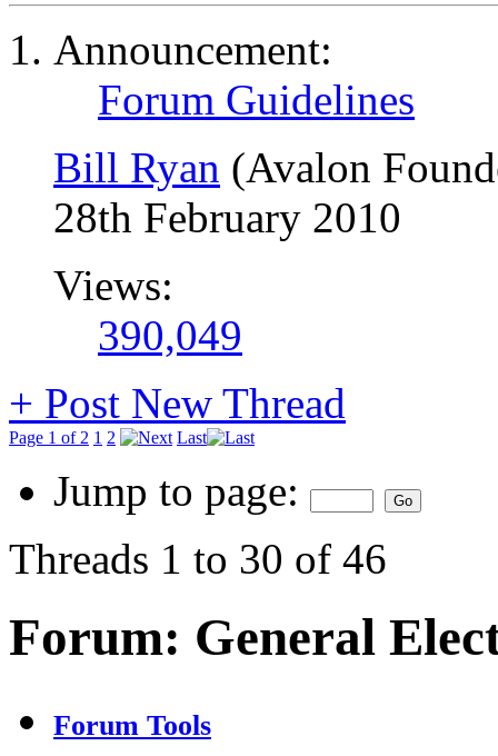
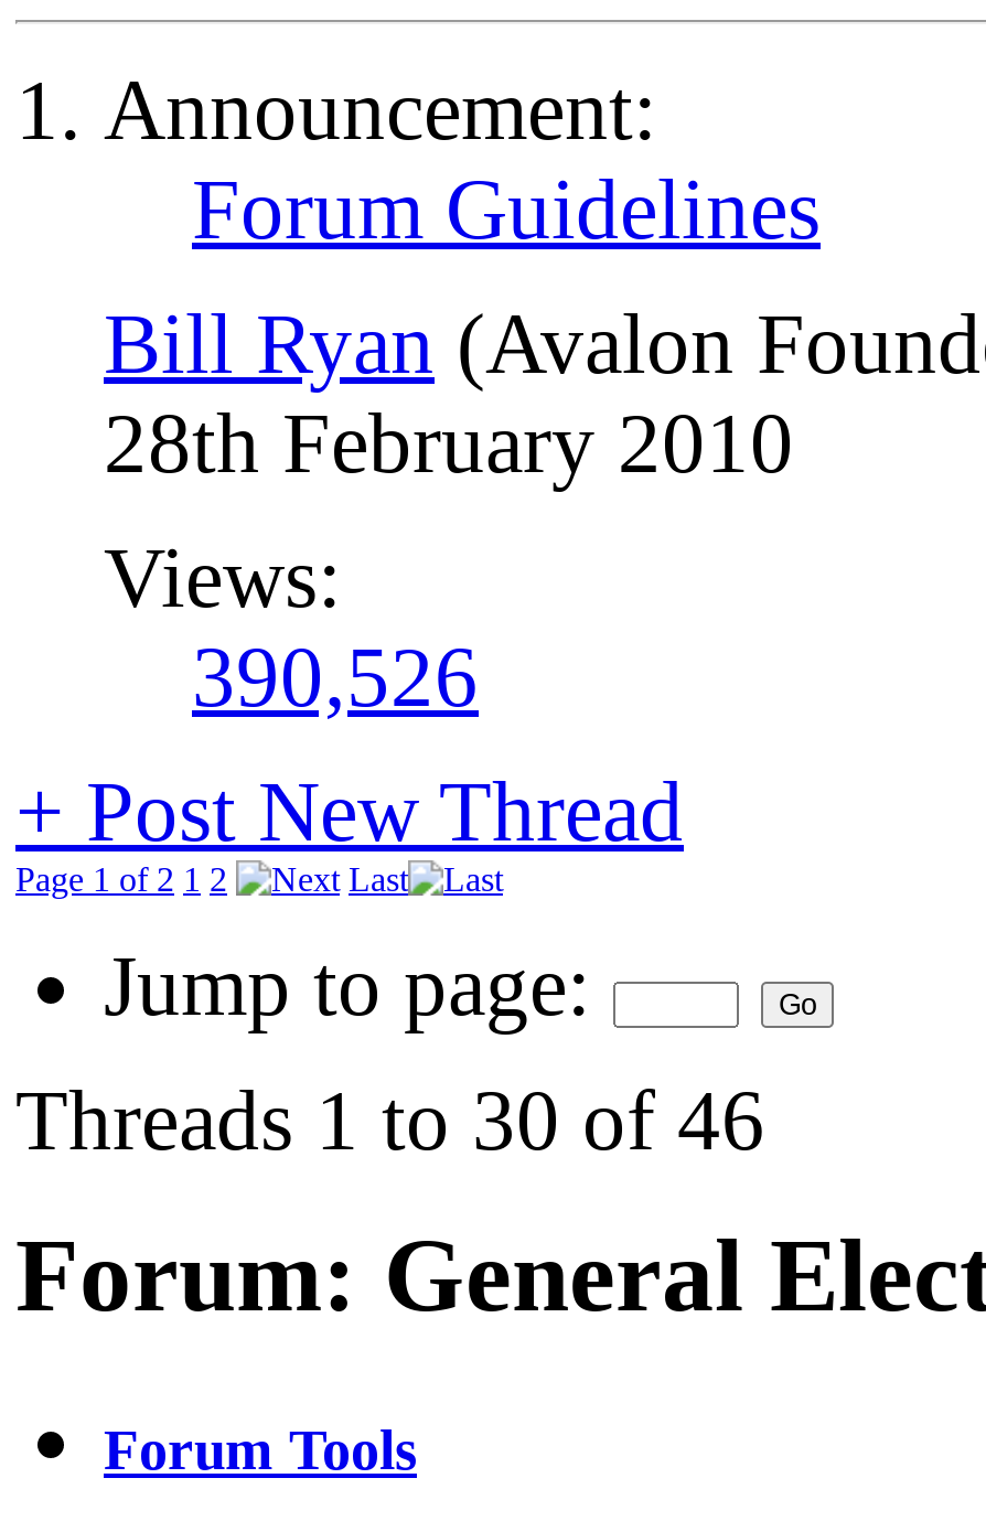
- 390,049
+ 390,526
